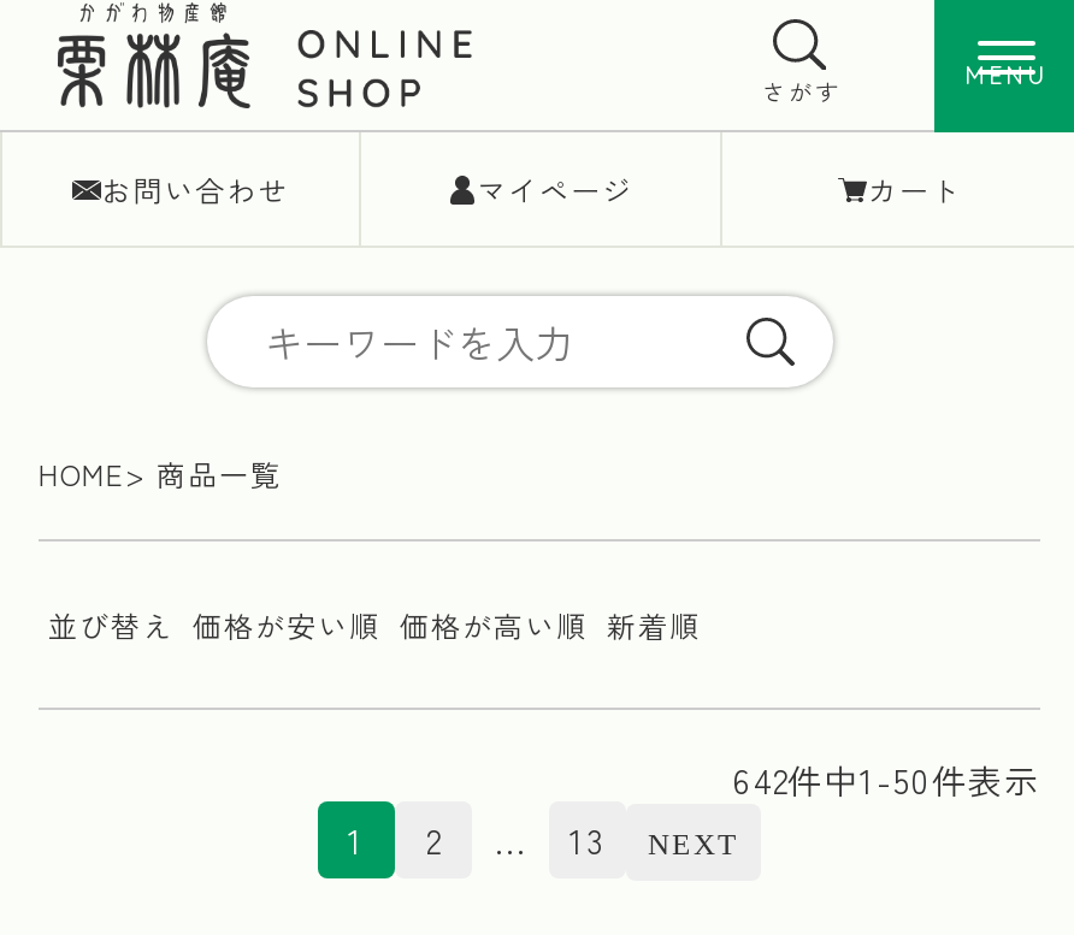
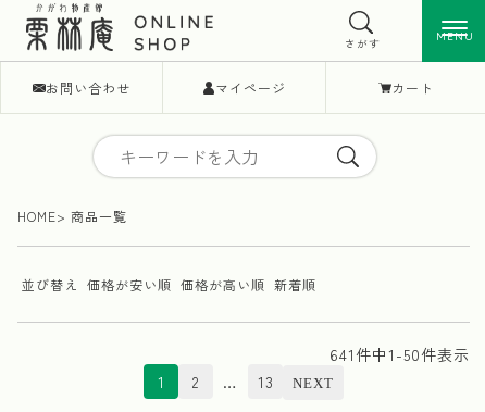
- 642件中1 -50件表示
+ 641件中1 -50件表示
